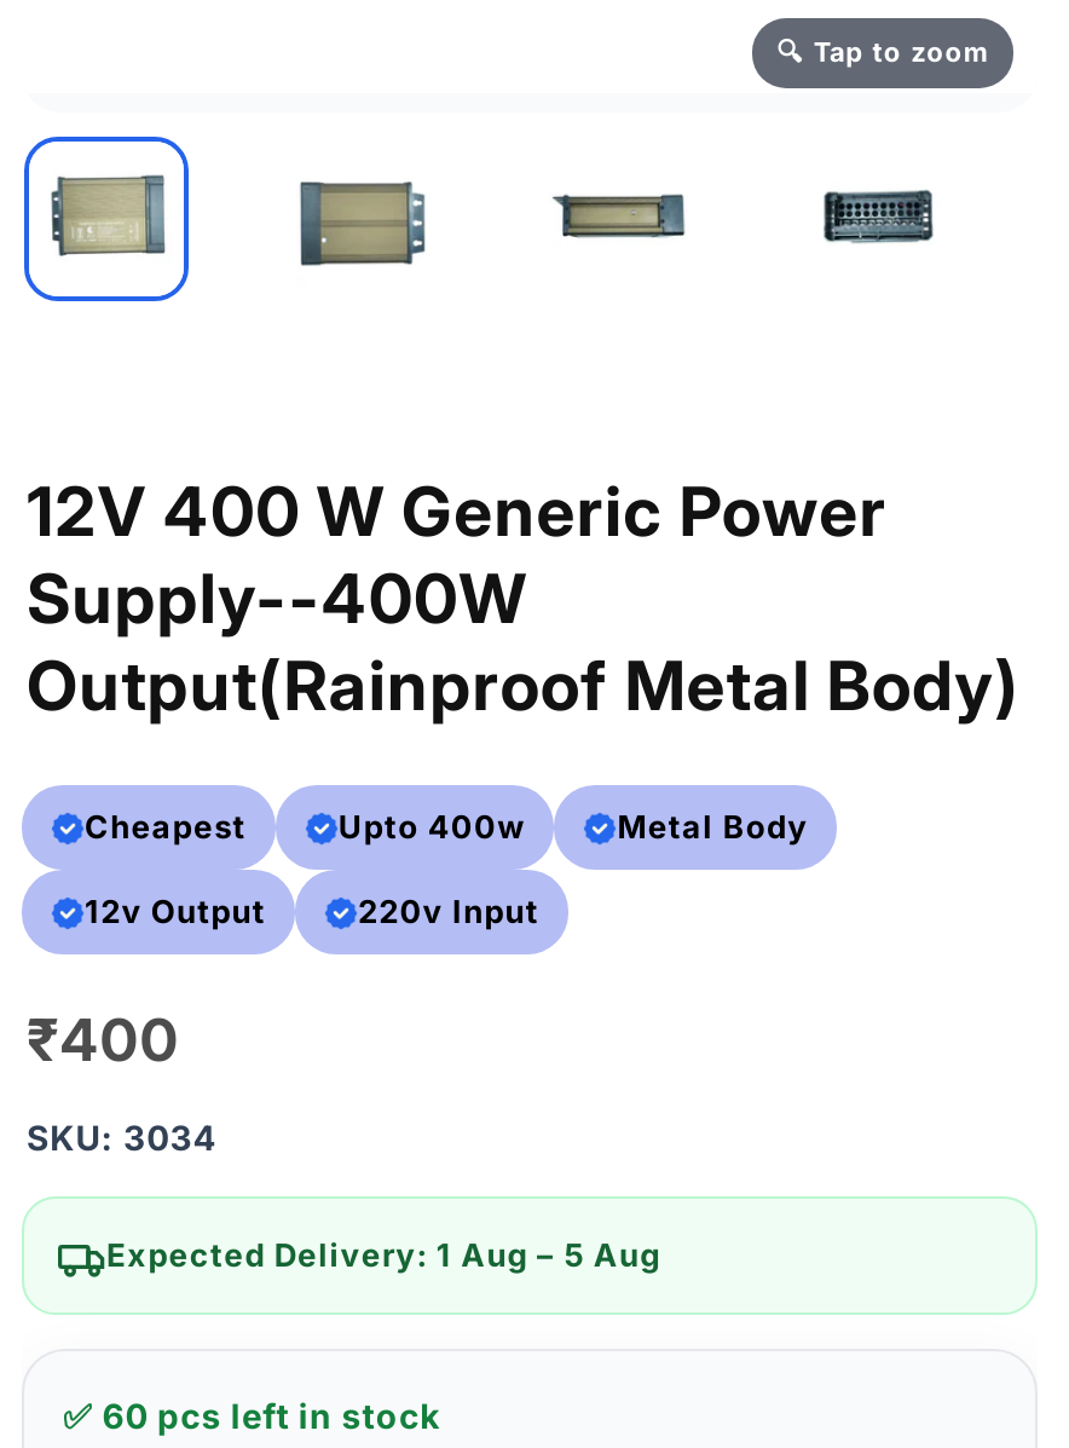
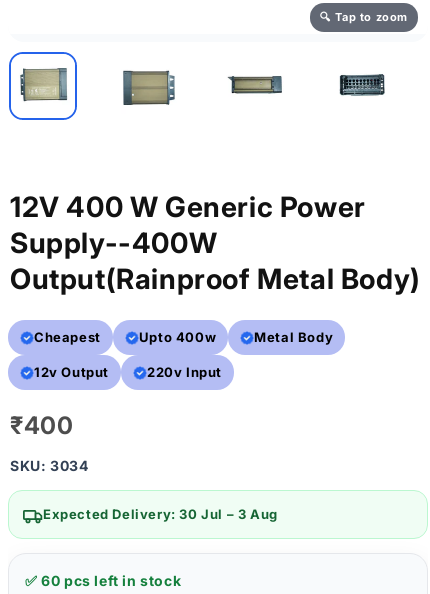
- Expected Delivery: 1 Aug – 5 Aug
+ Expected Delivery: 30 Jul – 3 Aug
